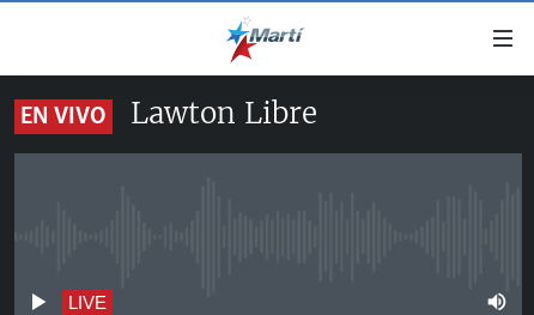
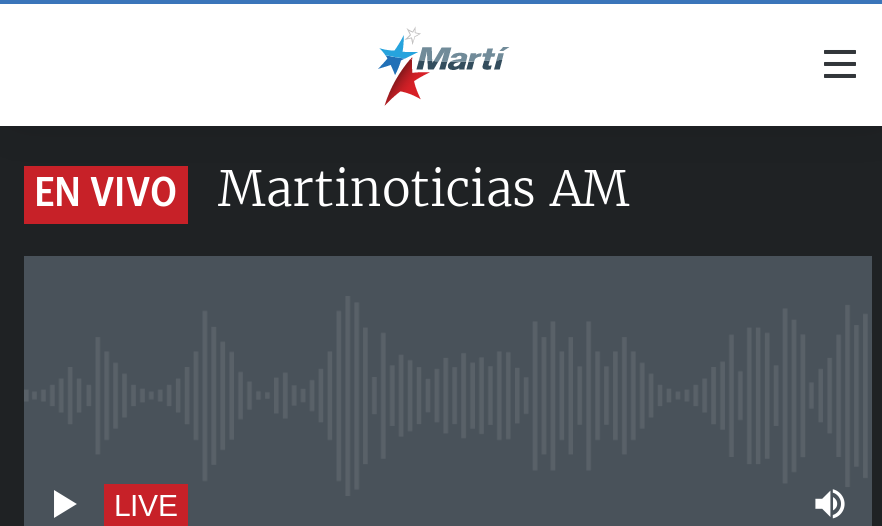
- Lawton Libre
+ Martinoticias AM
